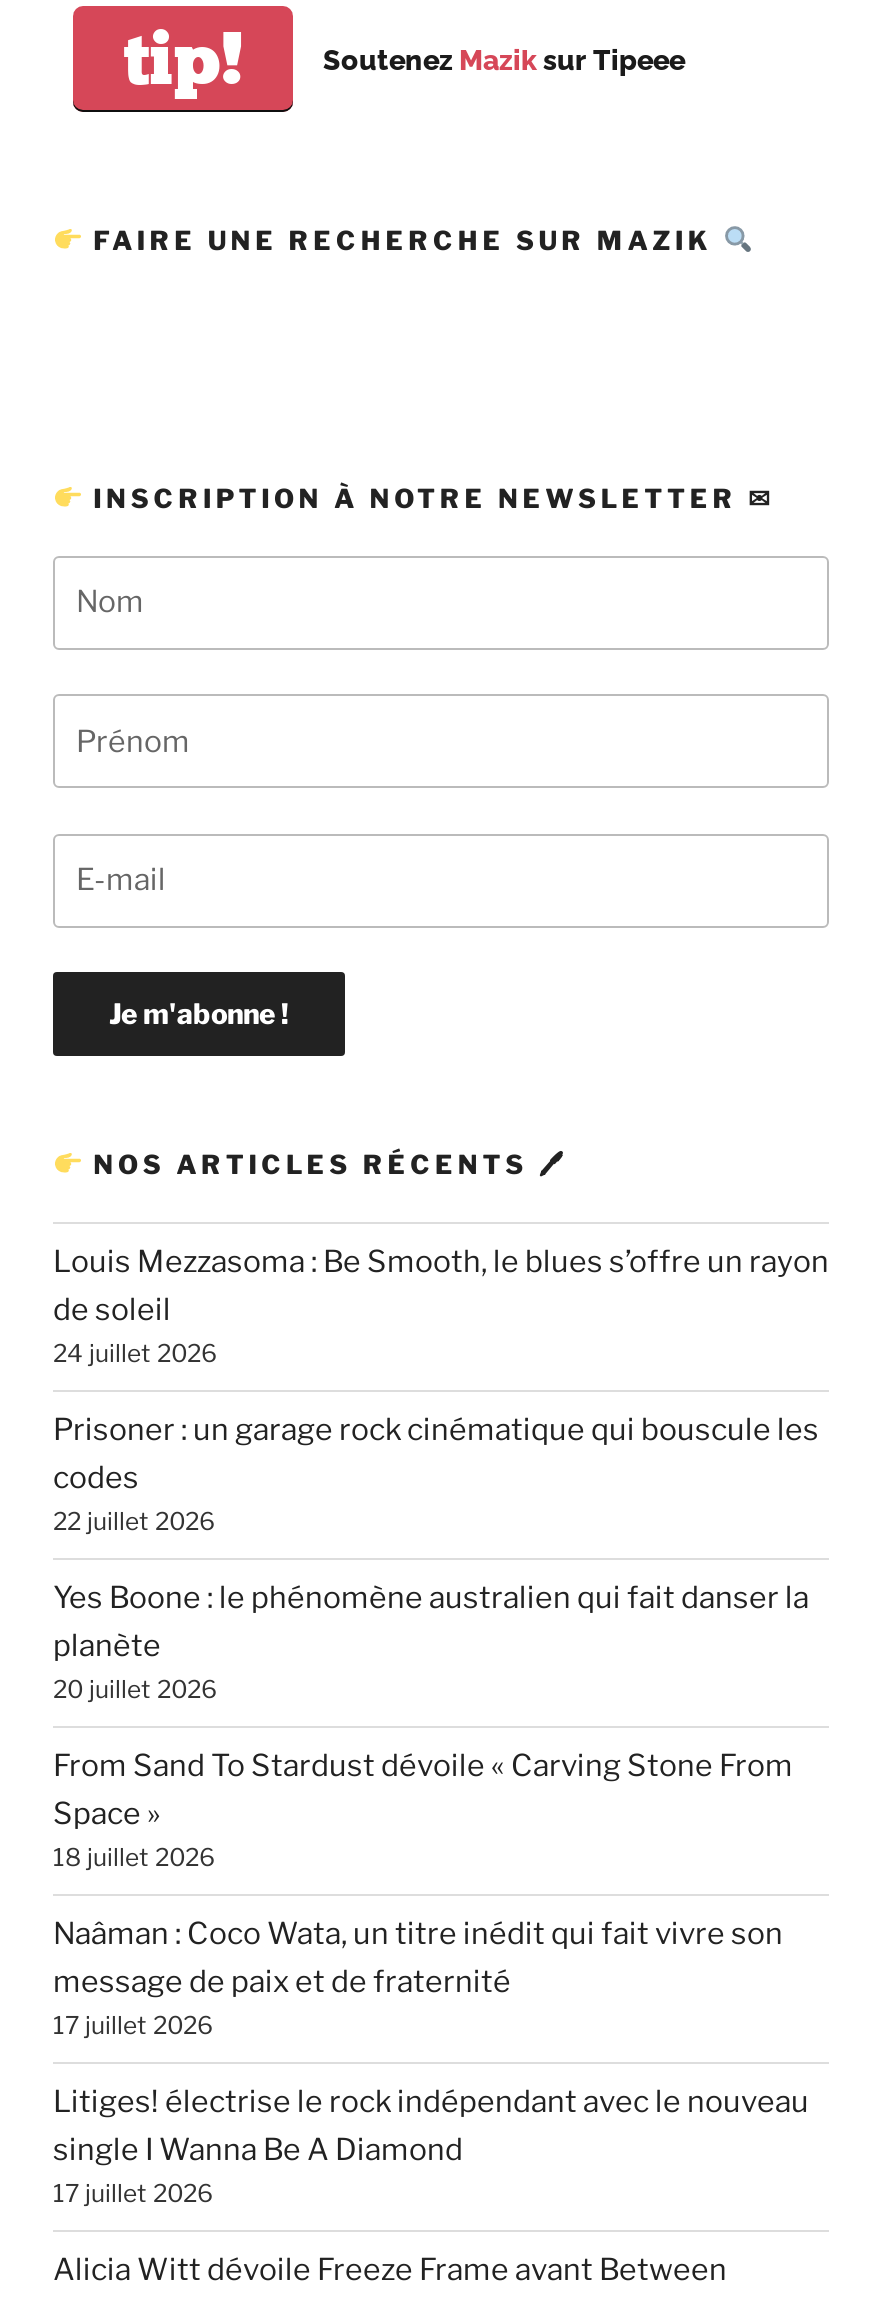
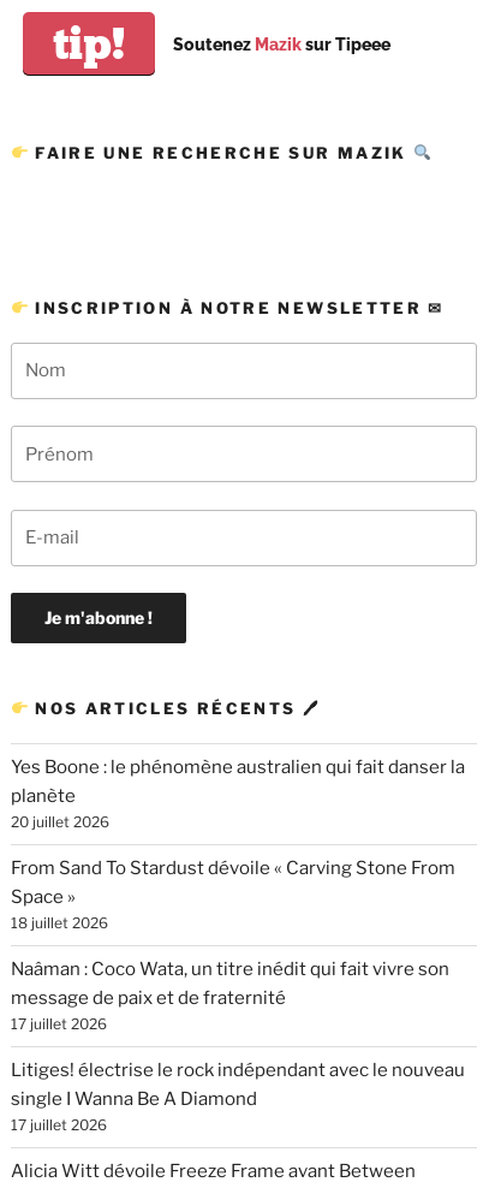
- Louis Mezzasoma : Be Smooth, le blues s’offre un rayon
- de soleil
- 24 juillet 2026
- Prisoner : un garage rock cinématique qui bouscule les
- codes
- 22 juillet 2026
